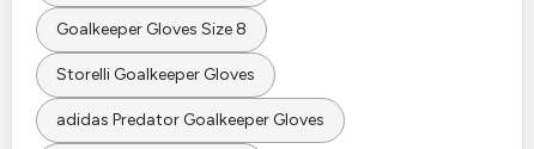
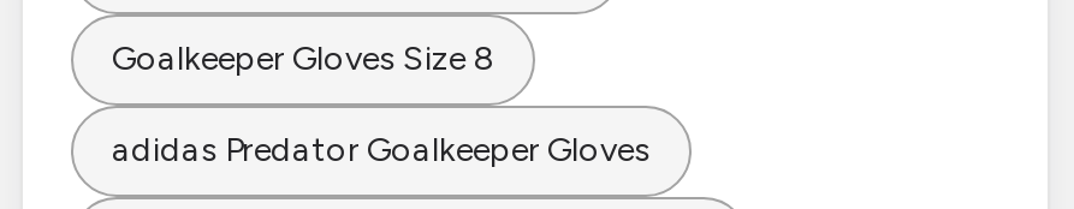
- Storelli Goalkeeper Gloves
